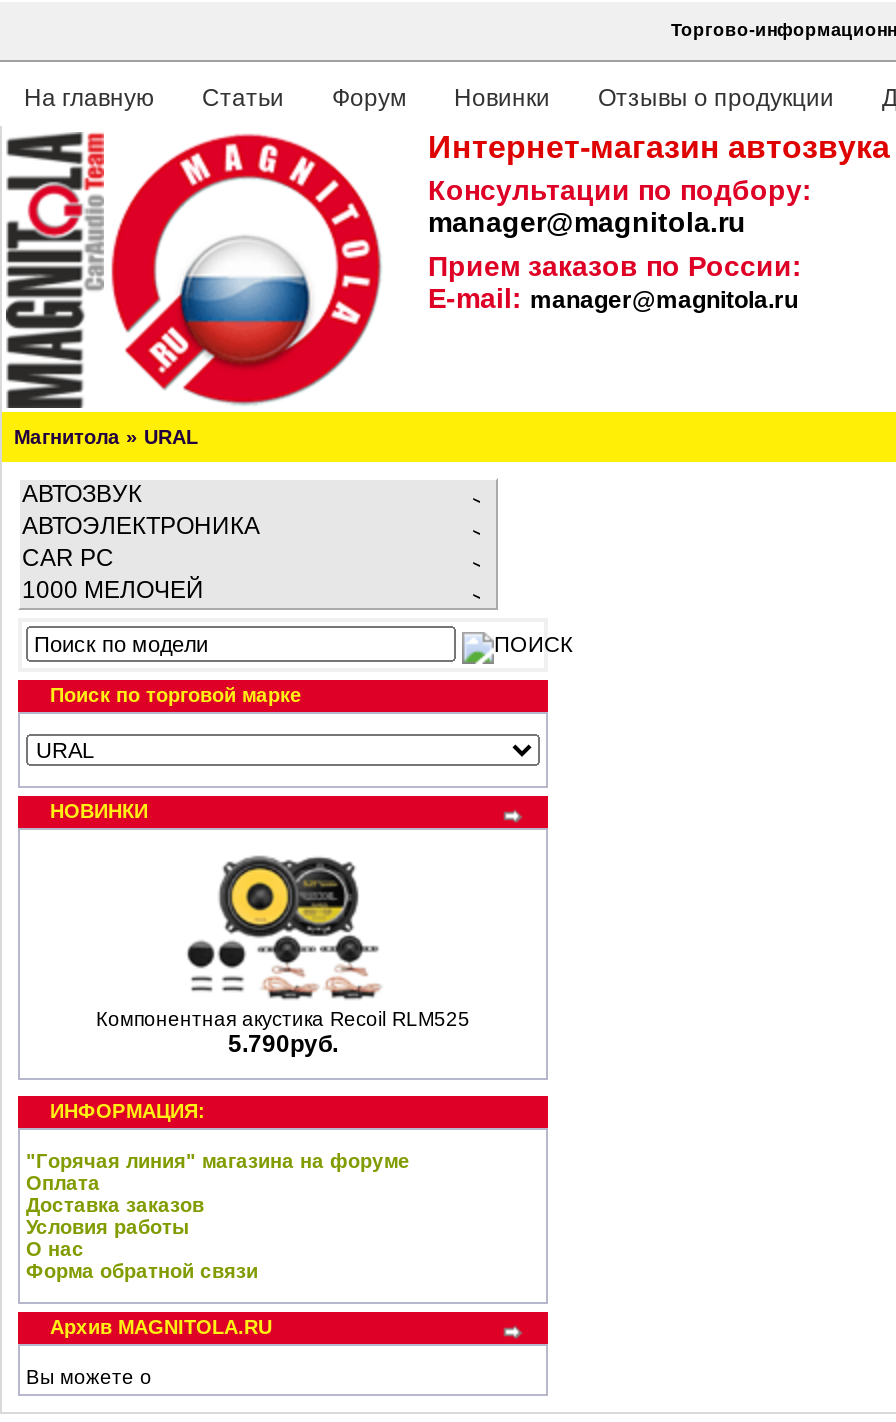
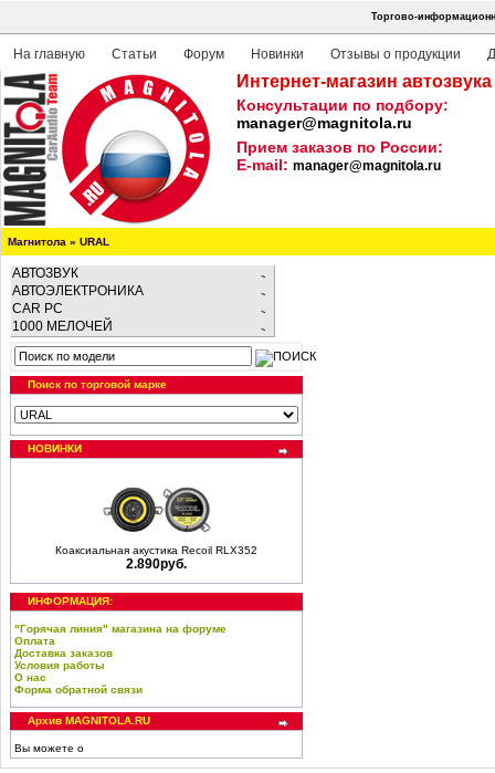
- [image]
- Компонентная акустика Recoil RLM525
- 5.790руб.
+ [image]
+ Коаксиальная акустика Recoil RLX352
+ 2.890руб.
